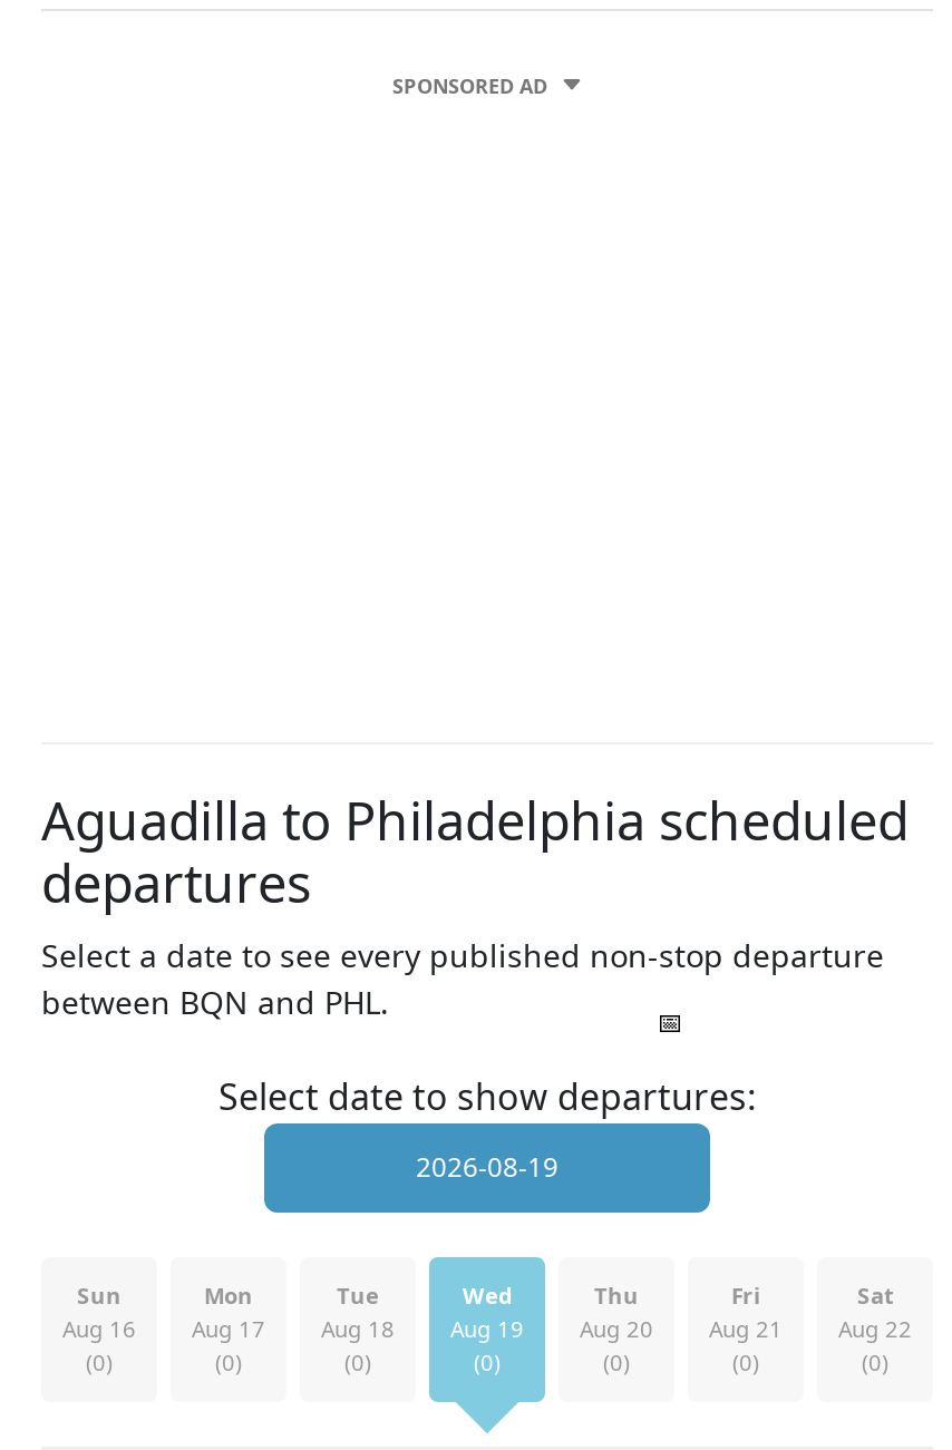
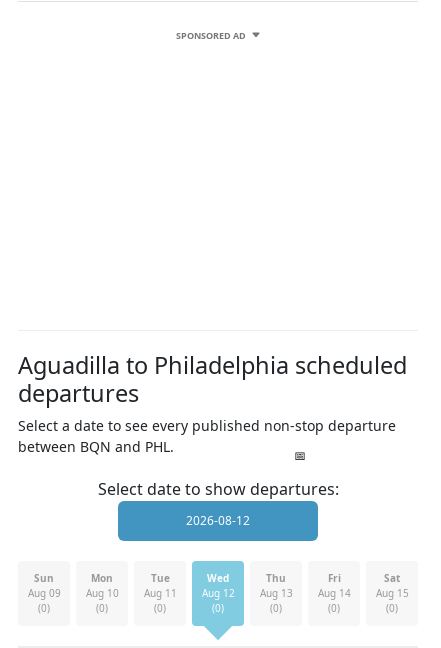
- Aug 16
+ Aug 09

- Aug 17
+ Aug 10

- Aug 18
+ Aug 11

- Aug 19
+ Aug 12

- Aug 20
+ Aug 13

- Aug 21
+ Aug 14

- Aug 22
+ Aug 15
